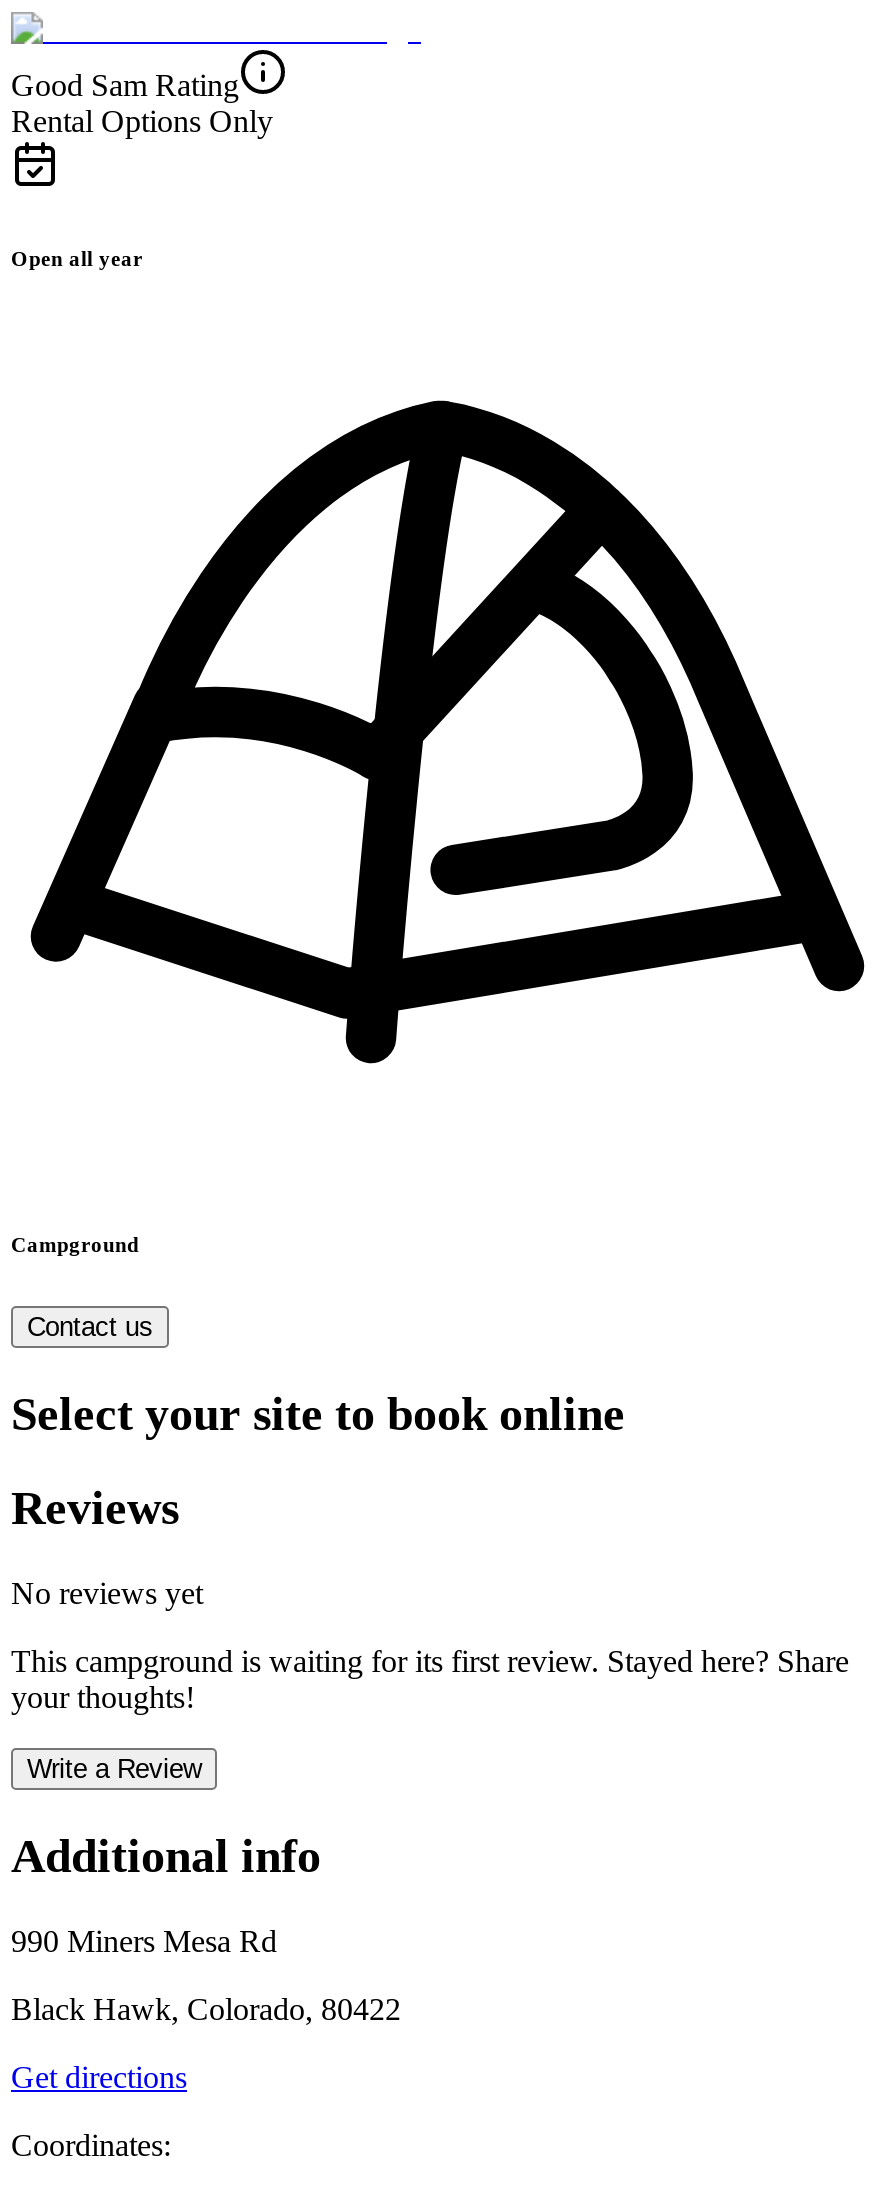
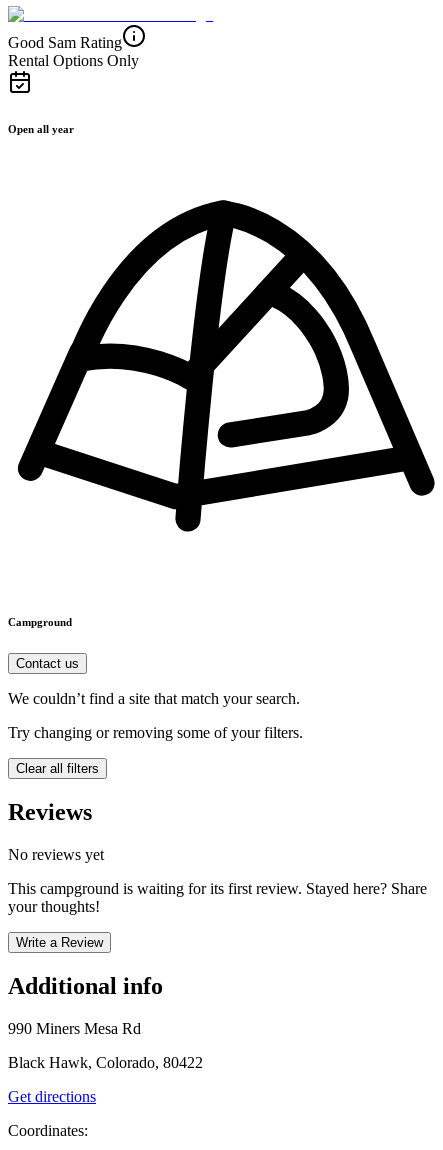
- Select your site to book online
+ We couldn’t find a site that match your search.
+ Try changing or removing some of your filters.
+ Clear all filters
